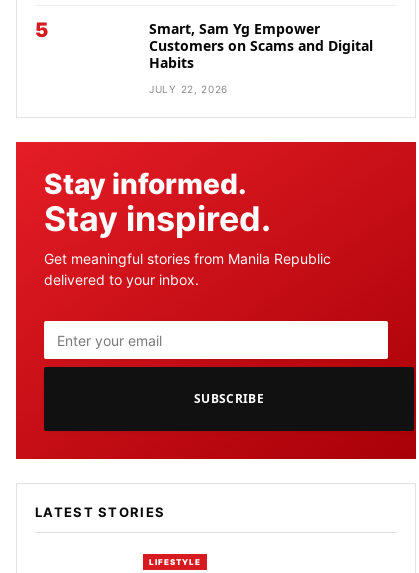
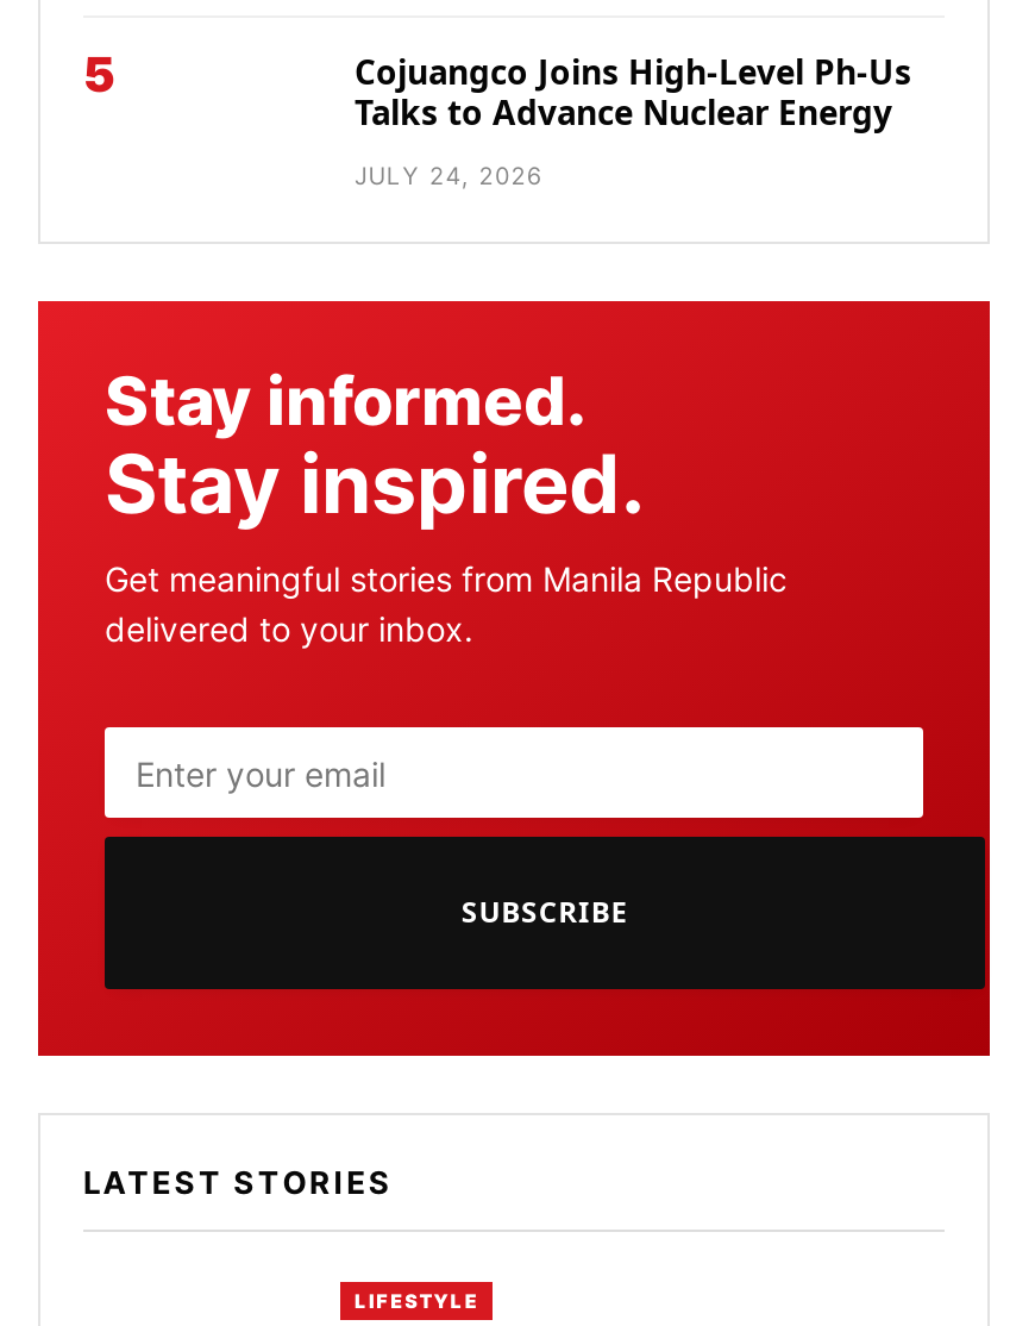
- Smart, Sam Yg Empower
- Customers on Scams and Digital
- Habits
+ Cojuangco Joins High-Level Ph-Us
+ Talks to Advance Nuclear Energy

- JULY 22, 2026
+ JULY 24, 2026
